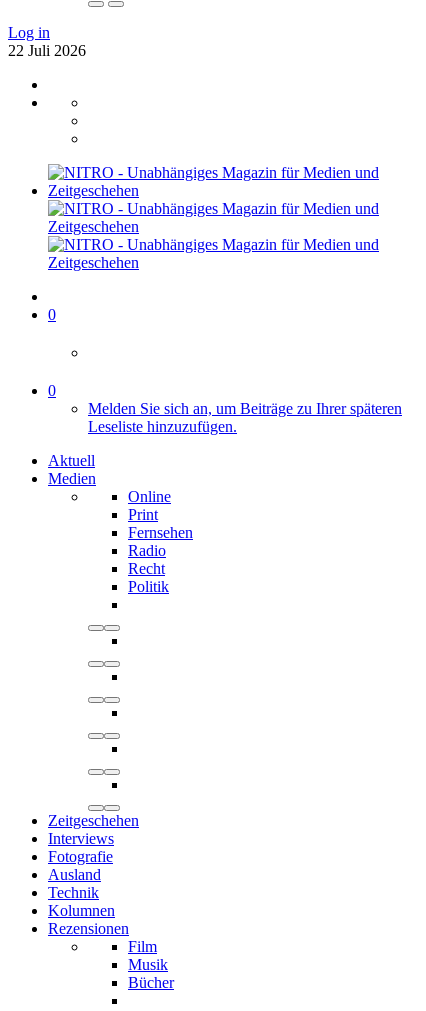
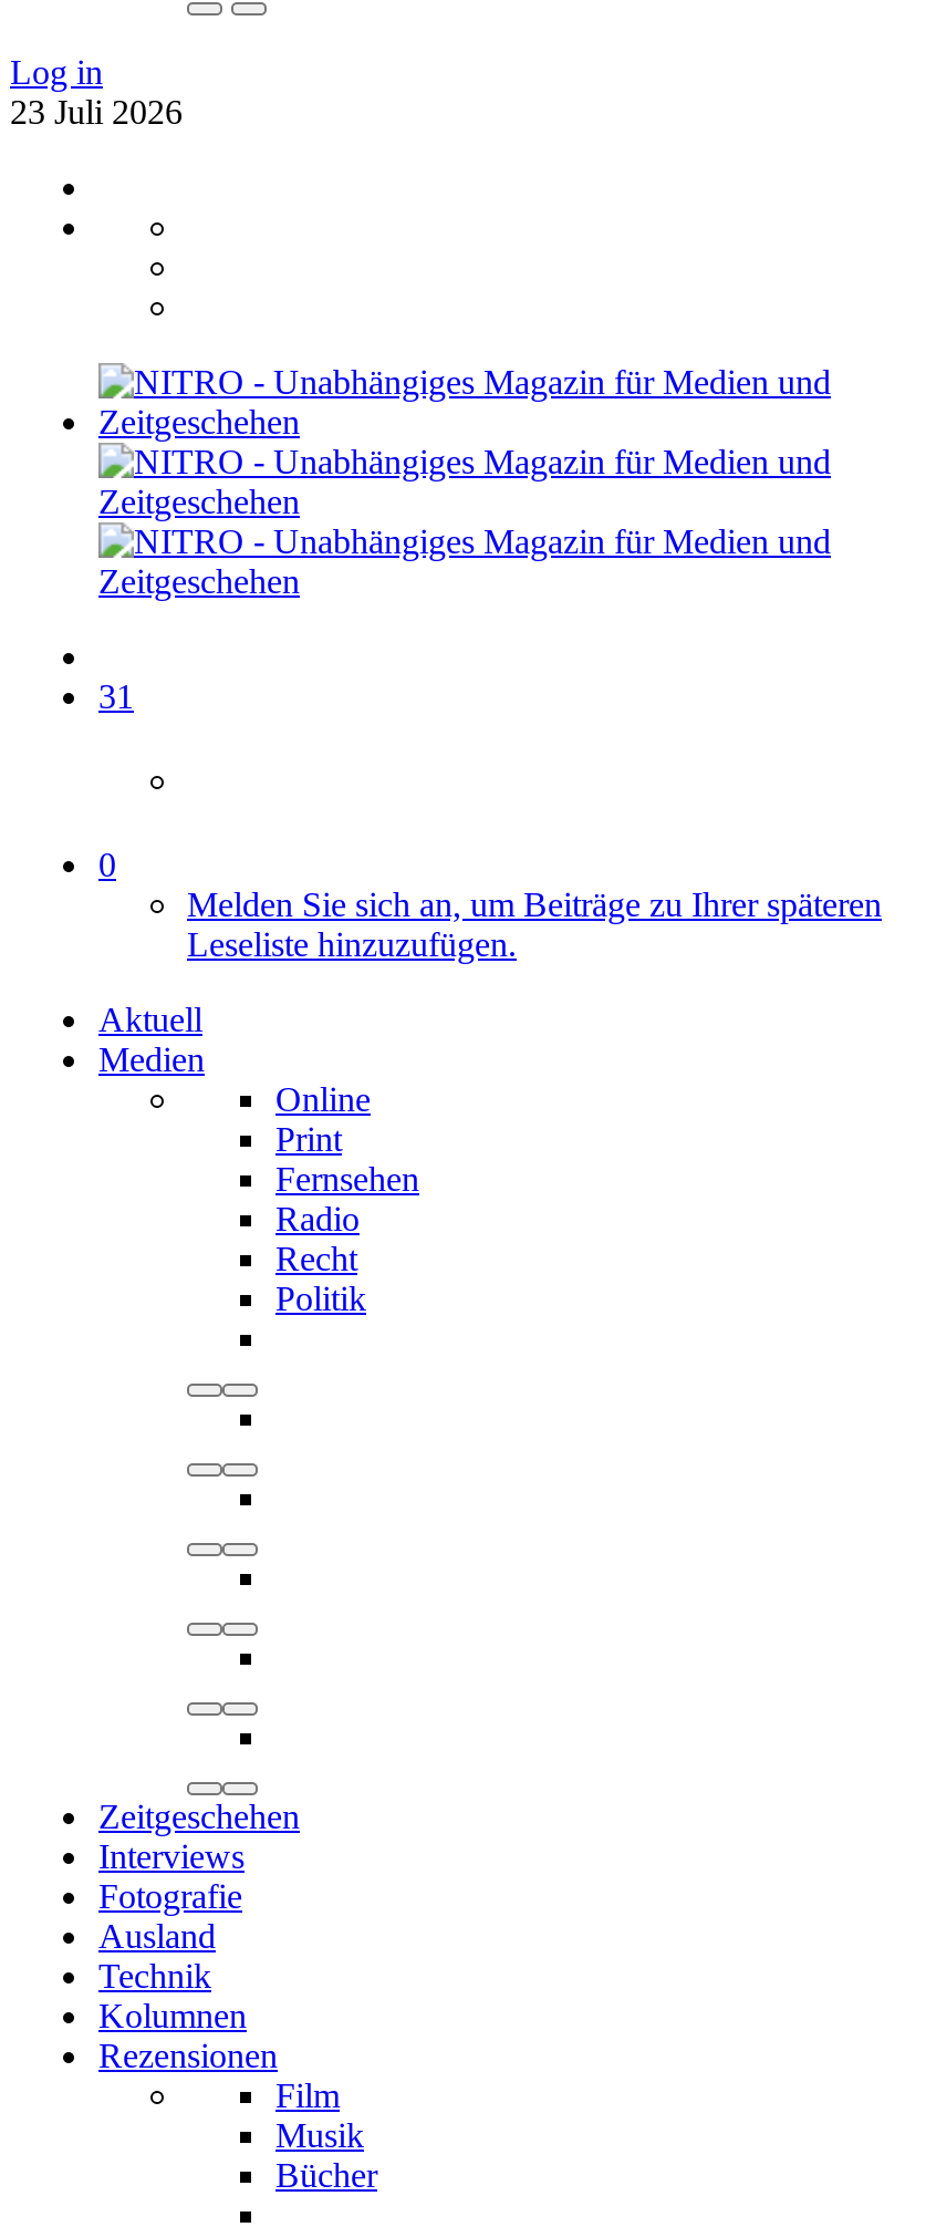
- 22 Juli 2026
+ 23 Juli 2026

- 0
+ 31
